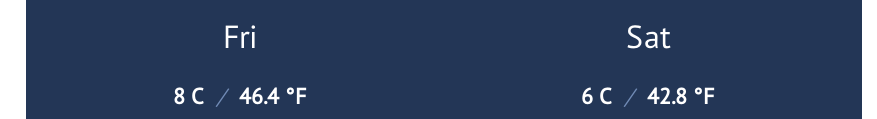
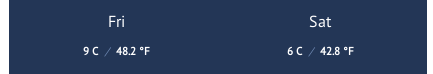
- 8 C / 46.4 °F
+ 9 C / 48.2 °F
